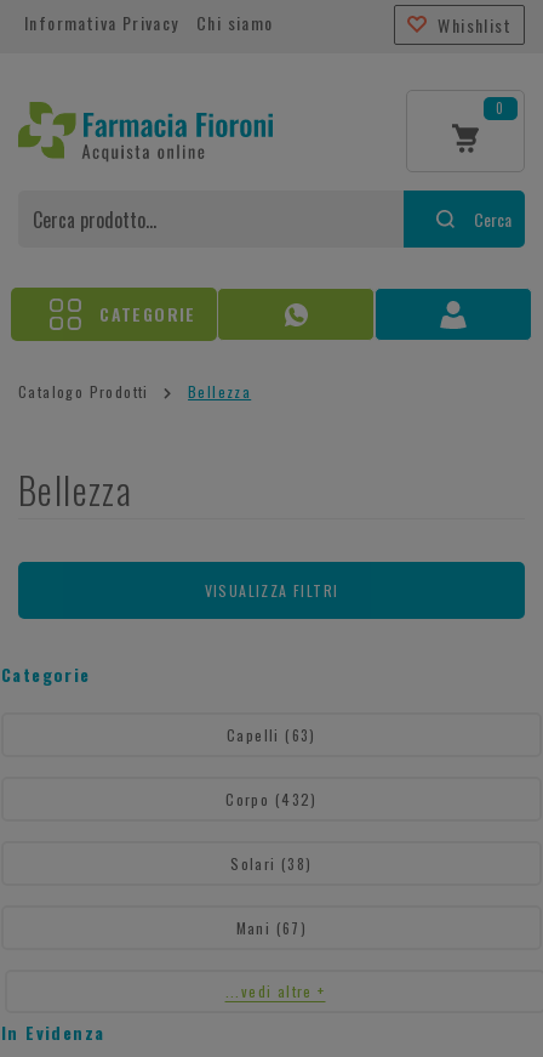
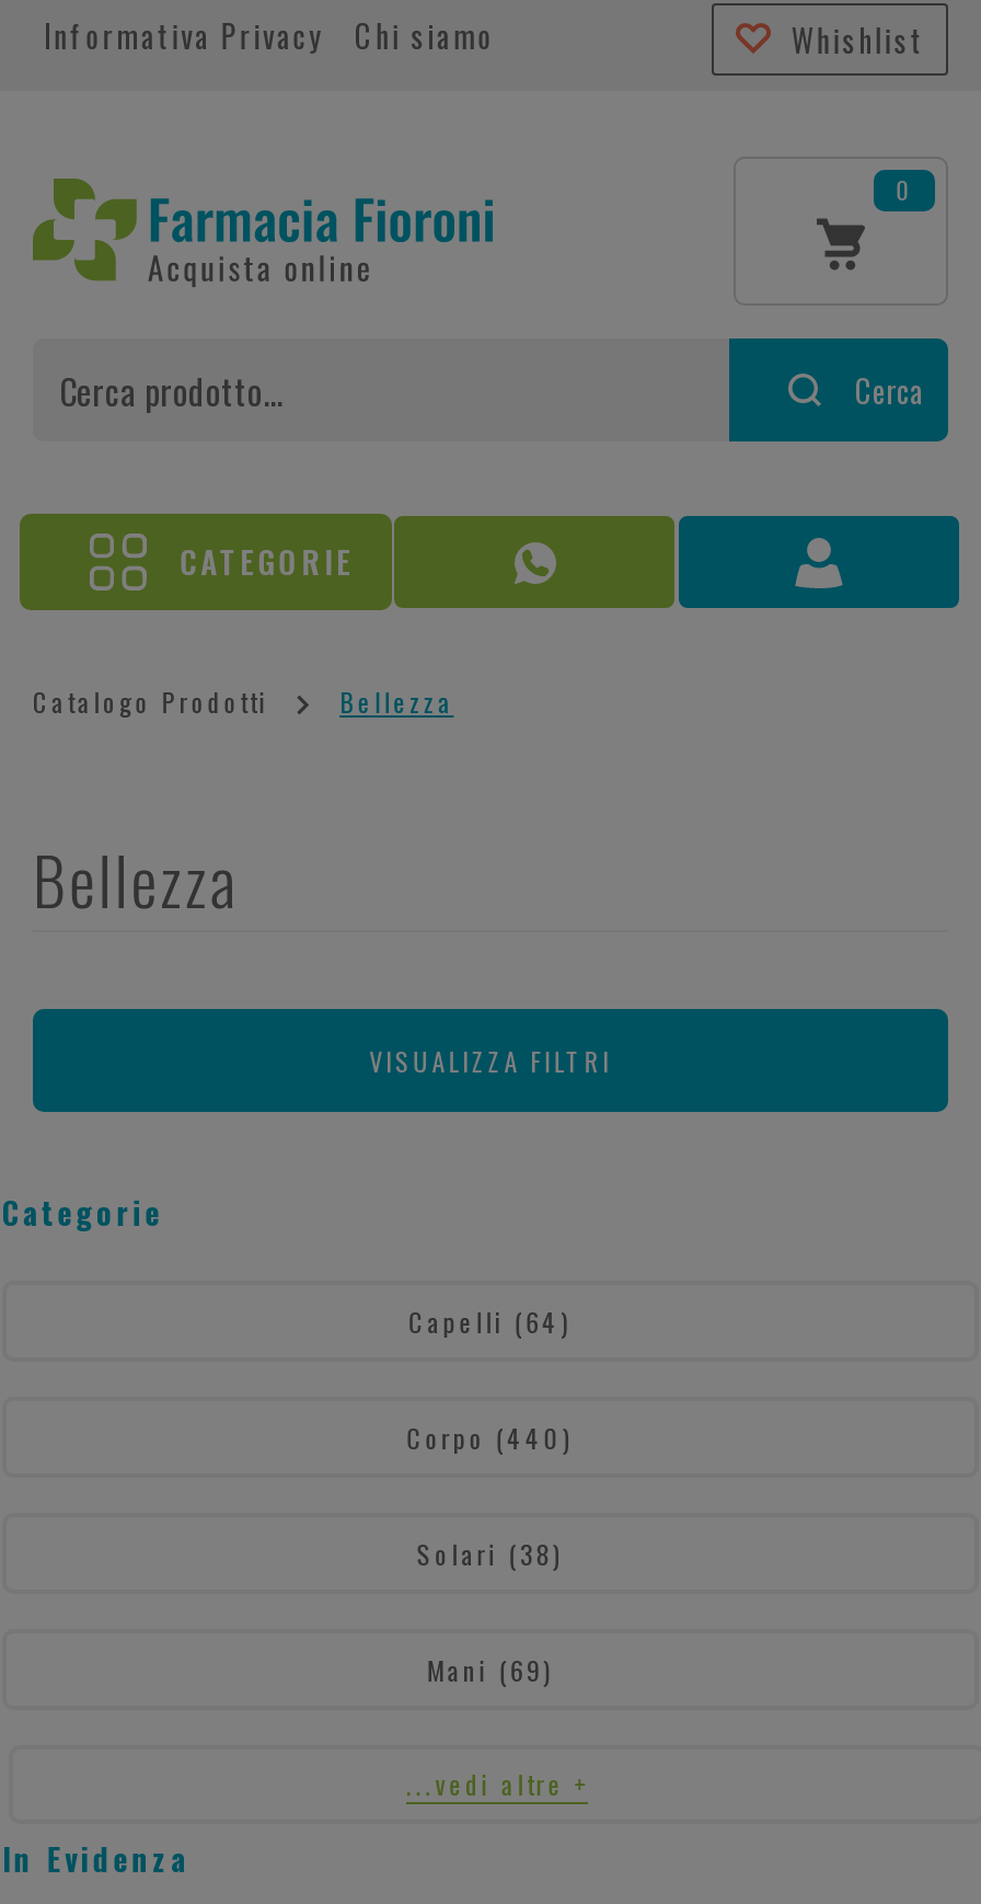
- Capelli (63)
+ Capelli (64)

- Corpo (432)
+ Corpo (440)

- Mani (67)
+ Mani (69)
